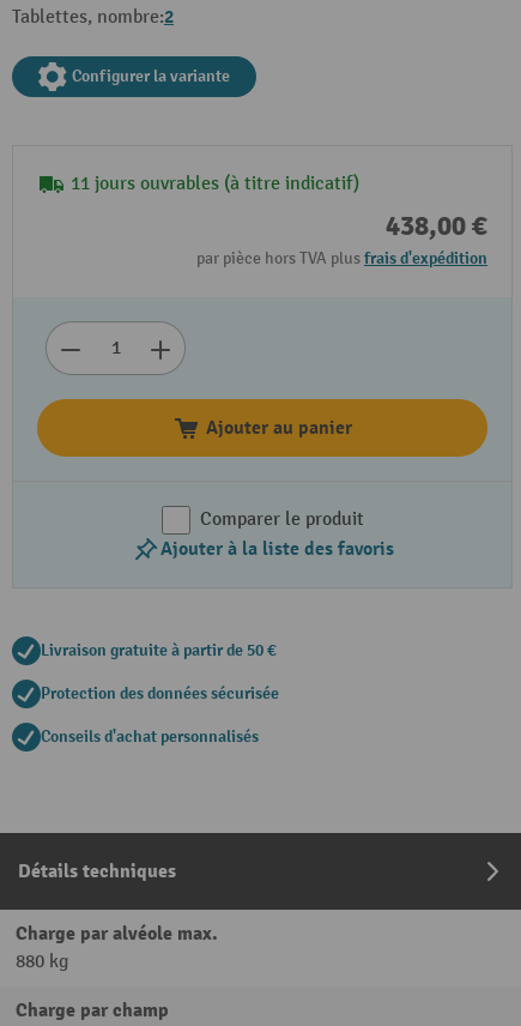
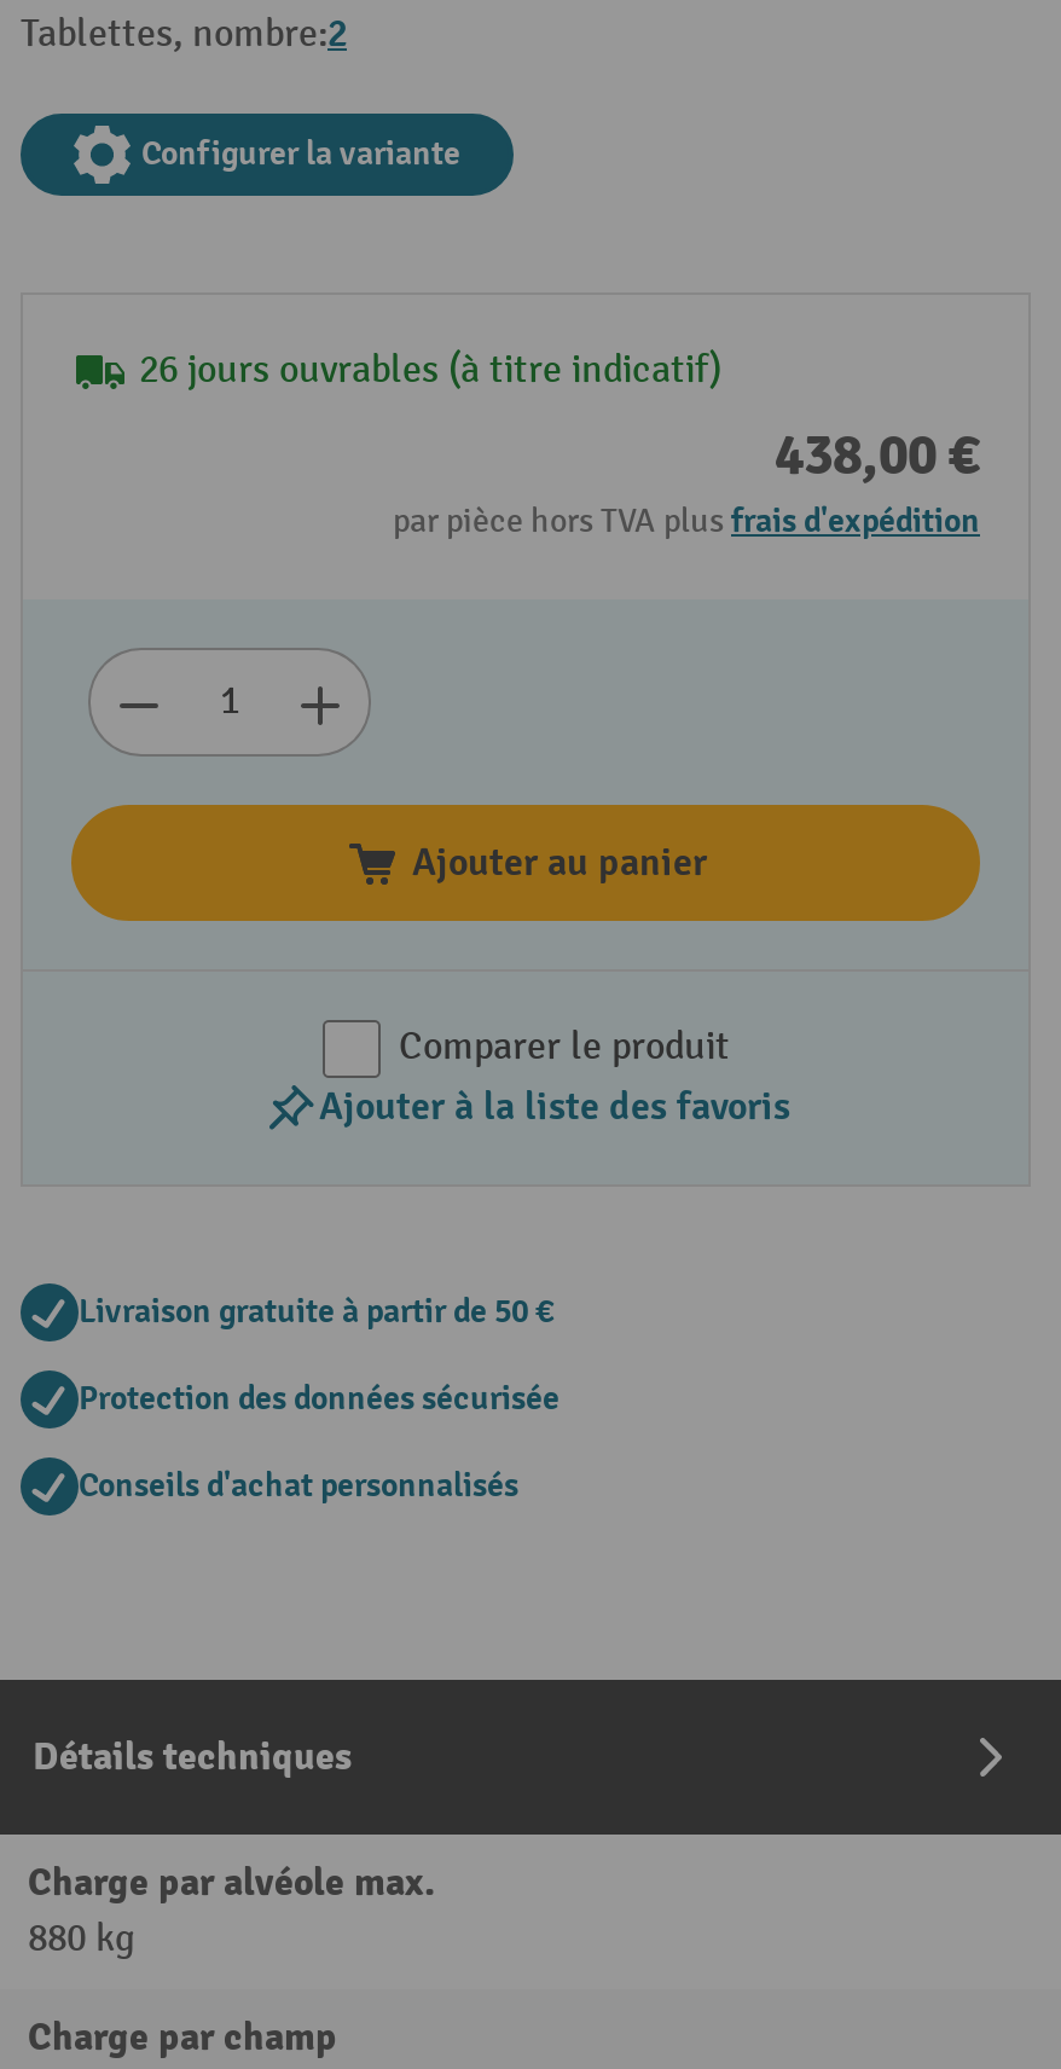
- 11 jours ouvrables (à titre indicatif)
+ 26 jours ouvrables (à titre indicatif)
